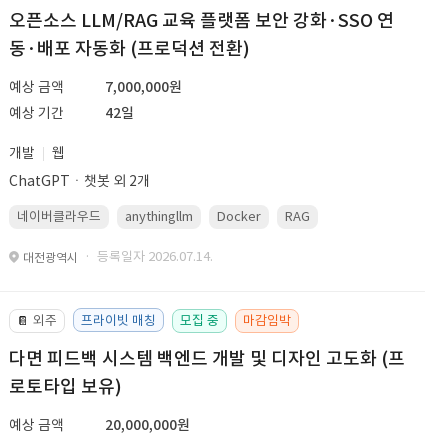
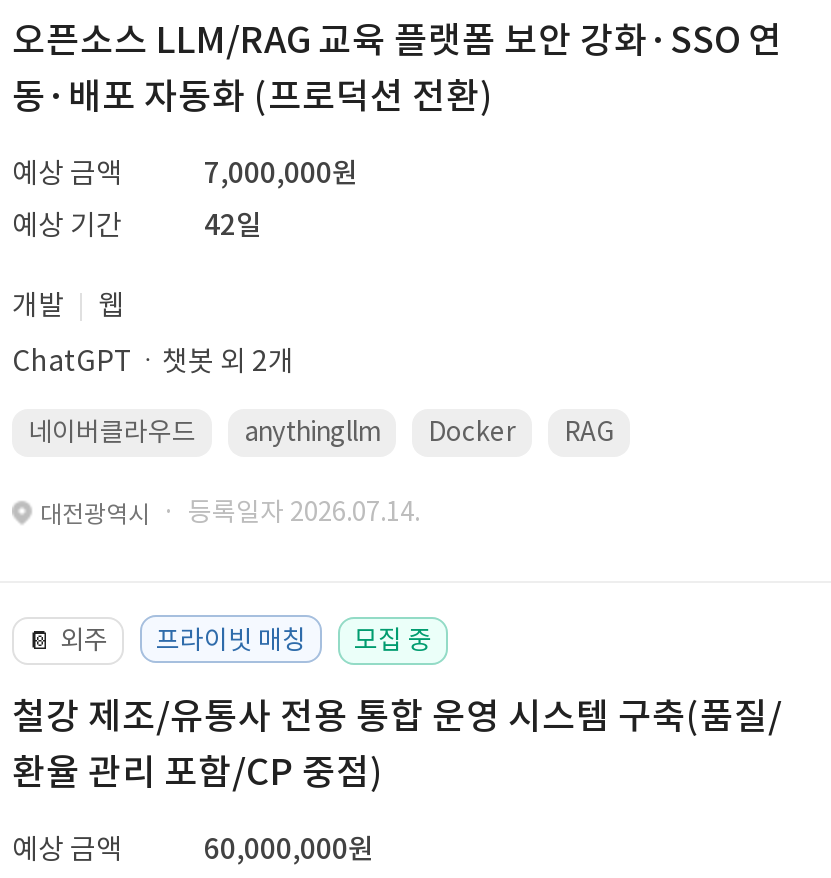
- 마감임박
- 다면 피드백 시스템 백엔드 개발 및 디자인 고도화 (프
- 로토타입 보유)
+ 철강 제조/유통사 전용 통합 운영 시스템 구축(품질/
+ 환율 관리 포함/CP 중점)

- 20,000,000원
+ 60,000,000원
